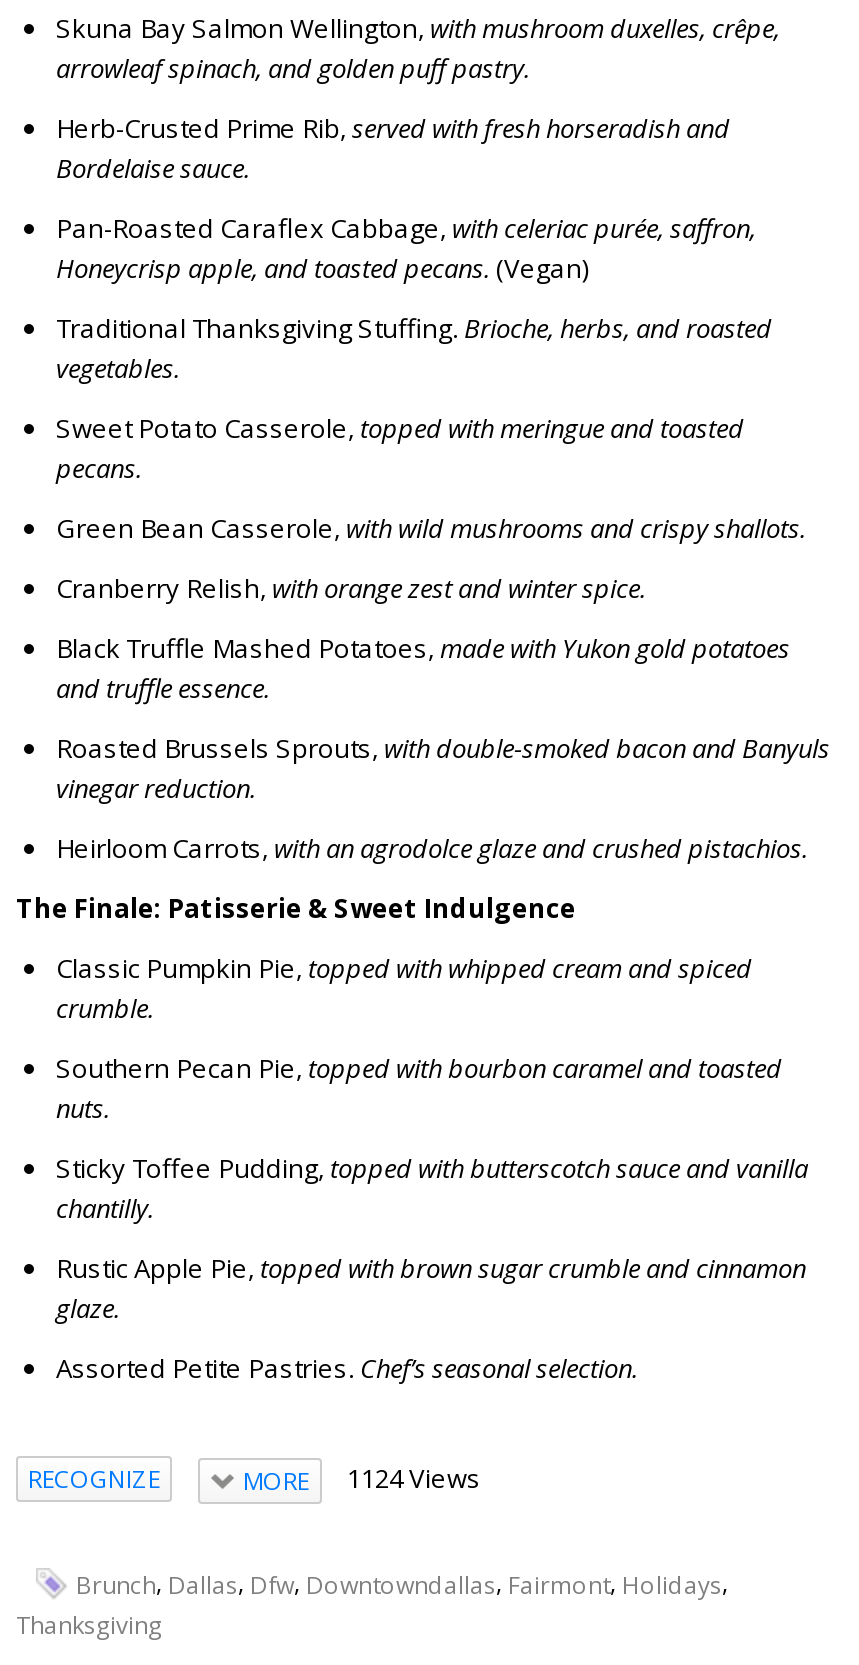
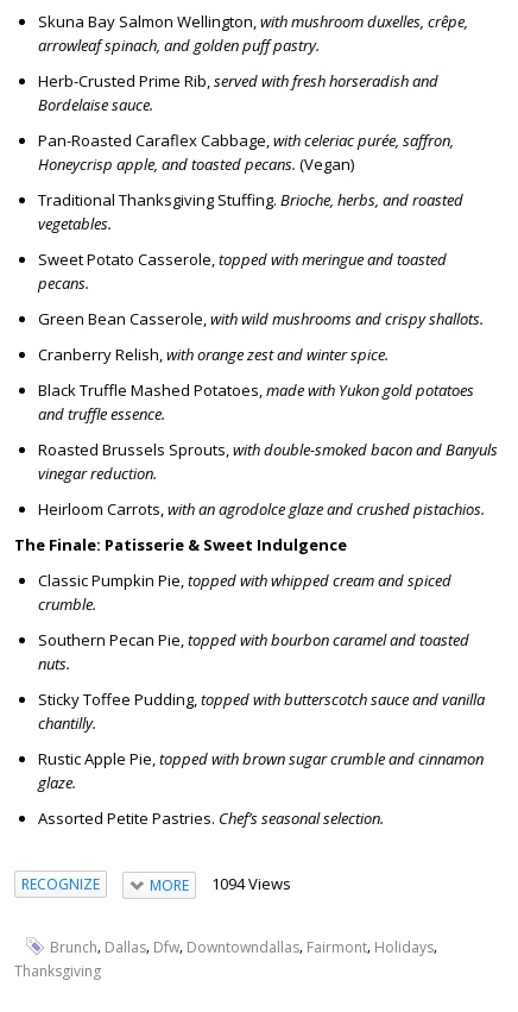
- MORE 1124 Views
+ MORE 1094 Views
